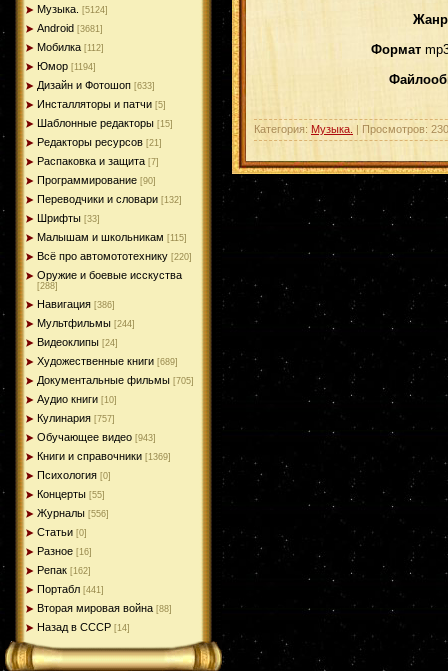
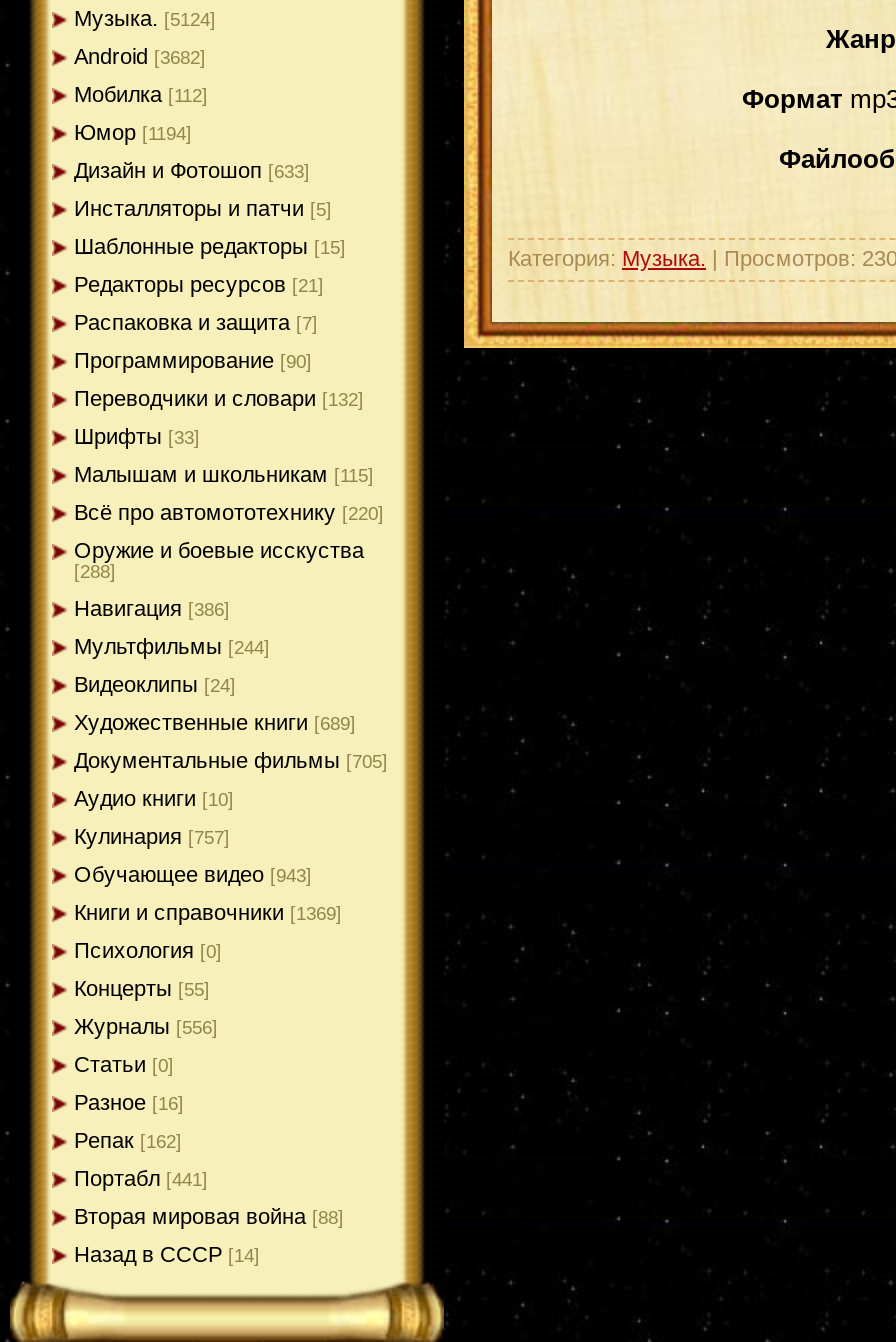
- Android [3681]
+ Android [3682]
